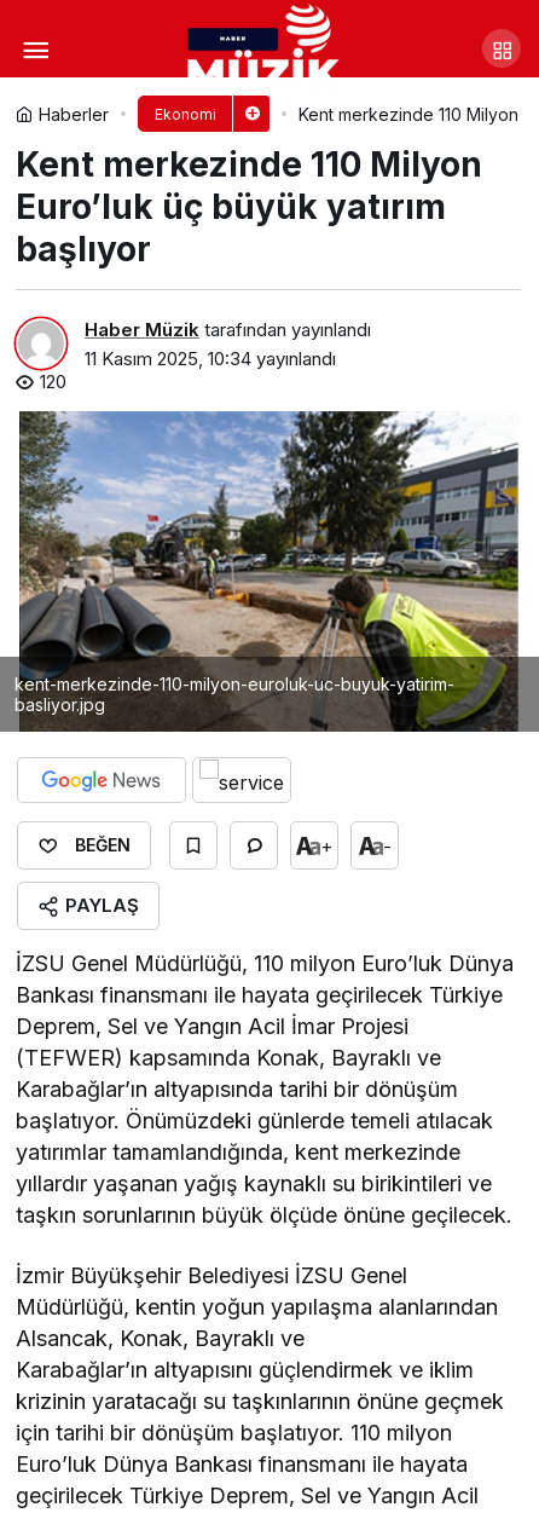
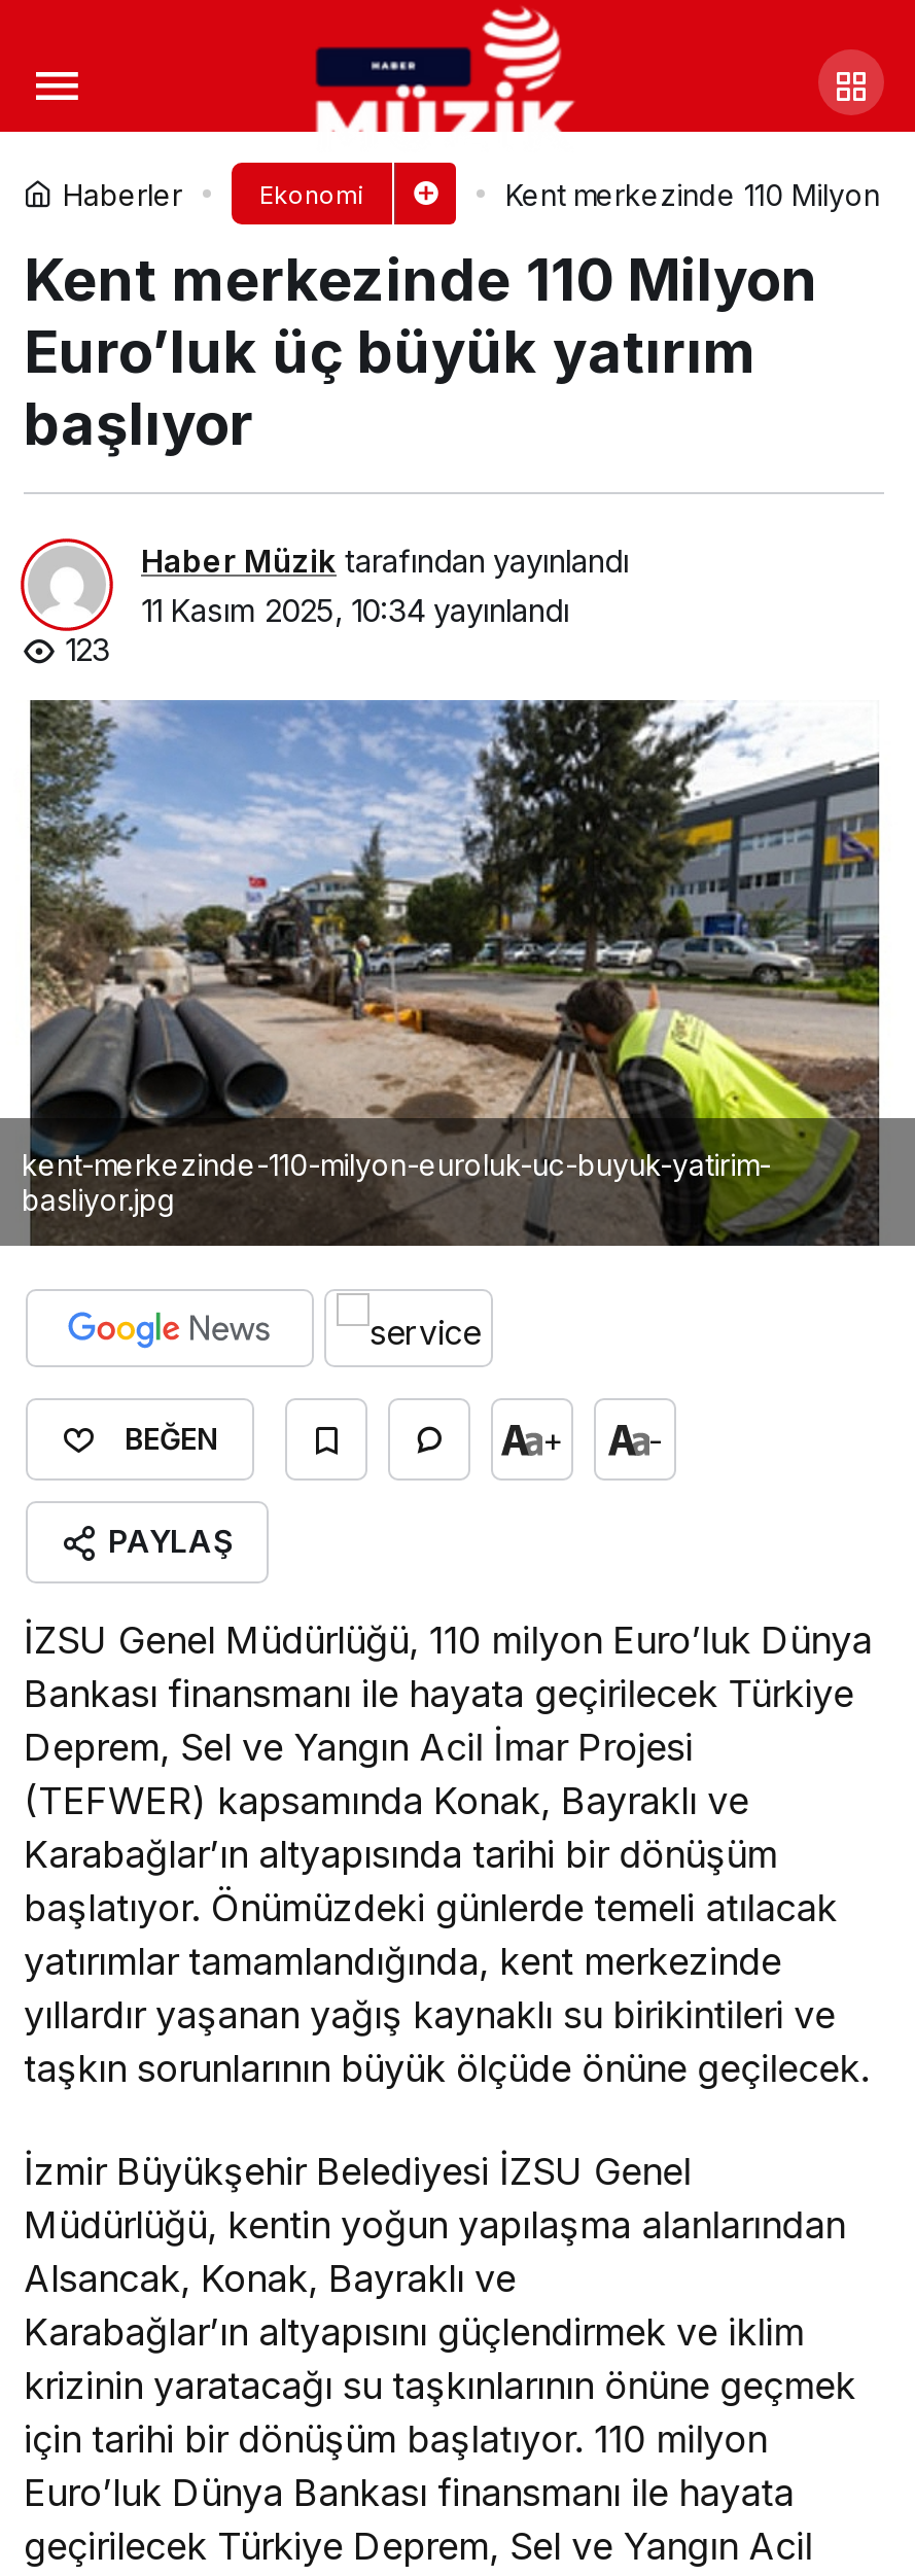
- 120
+ 123
